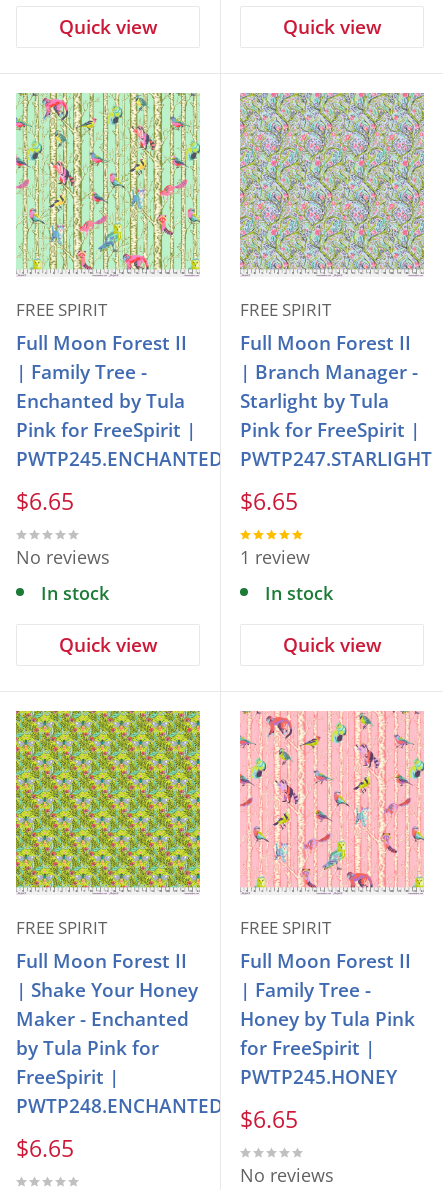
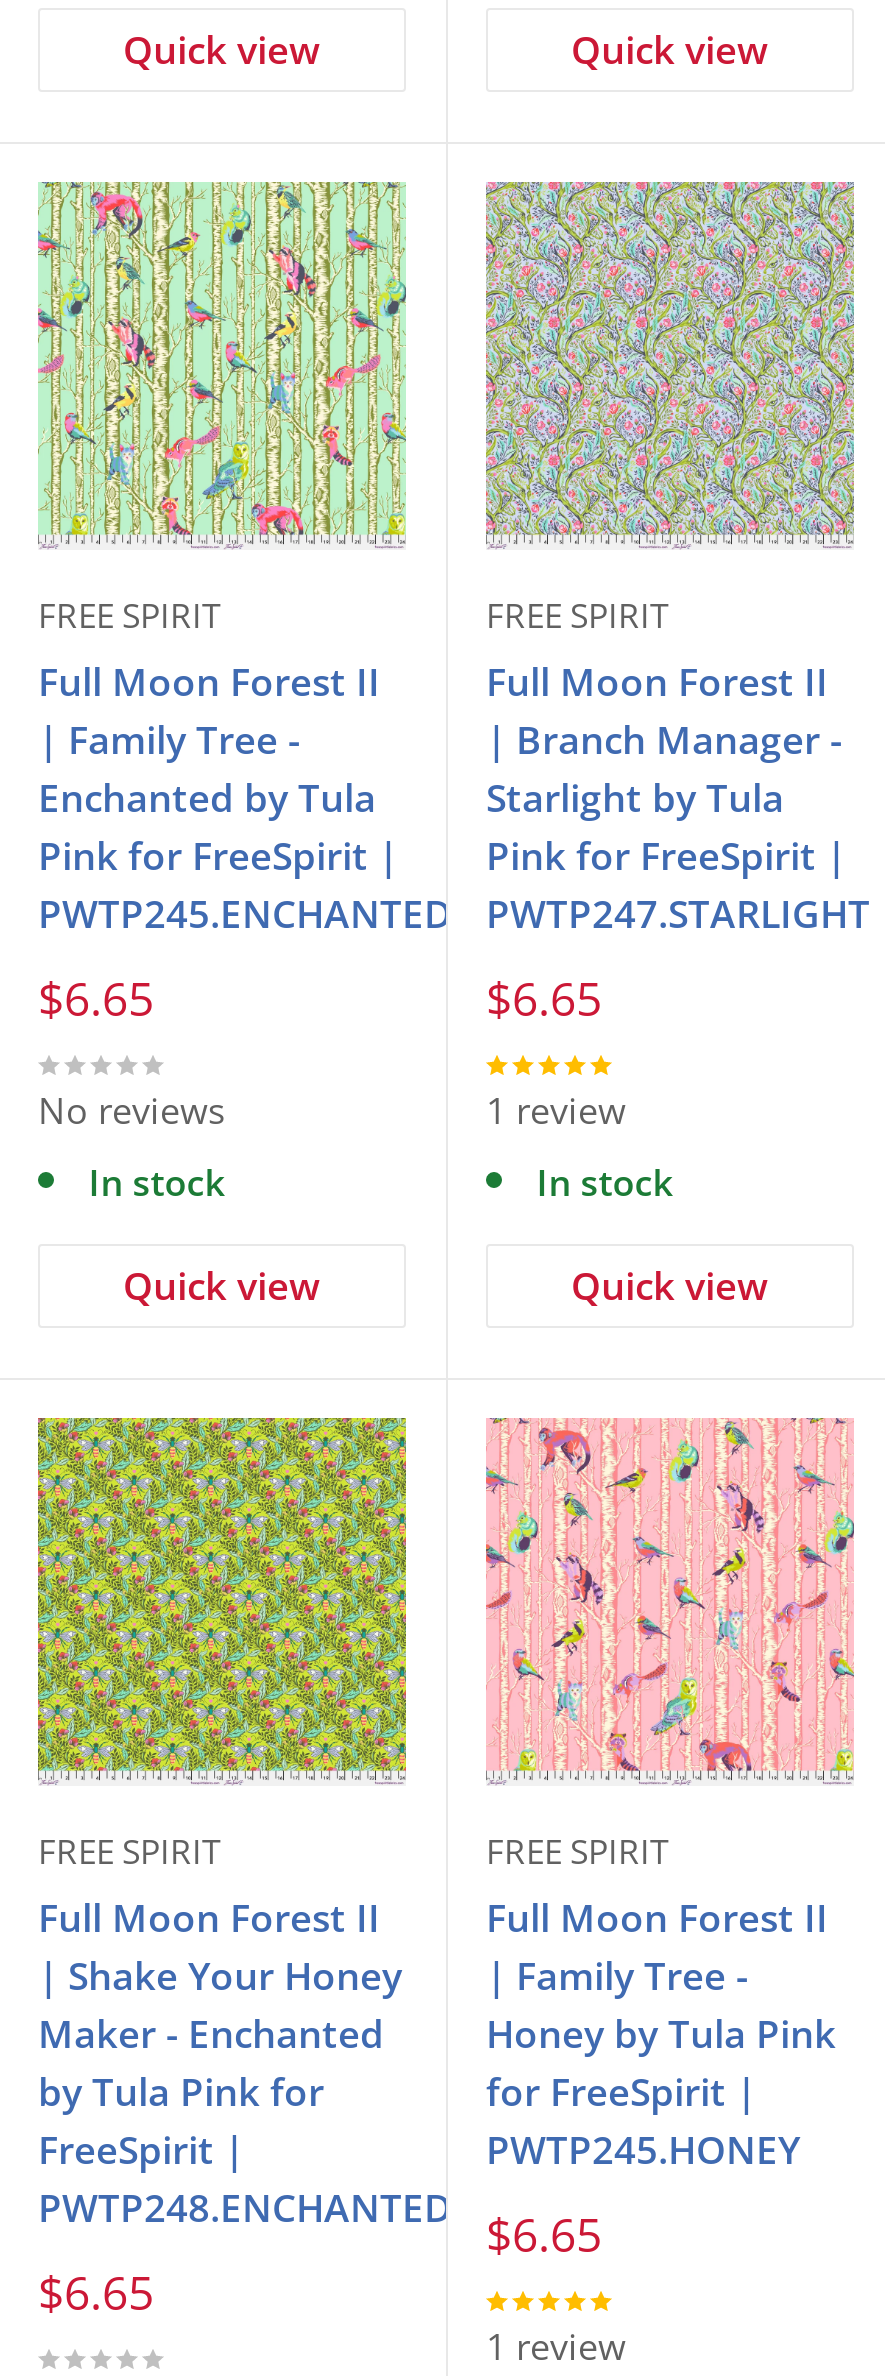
- No reviews
+ 1 review
